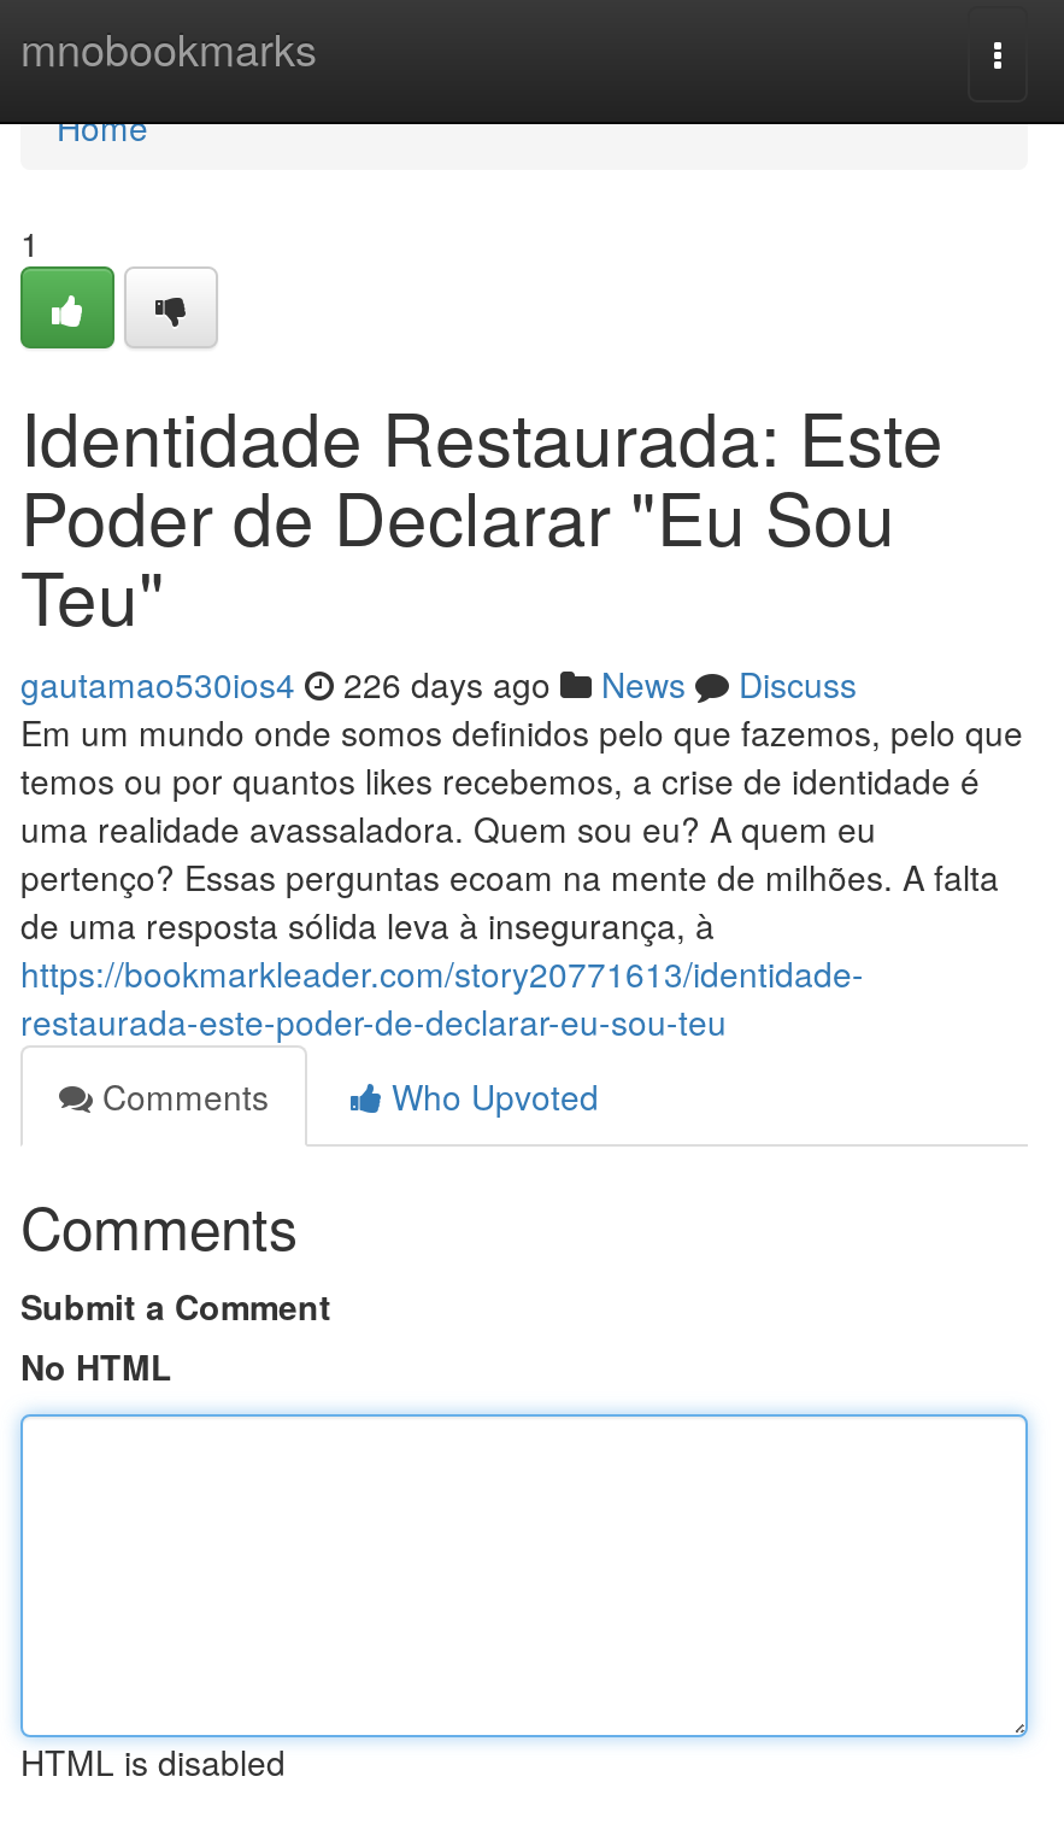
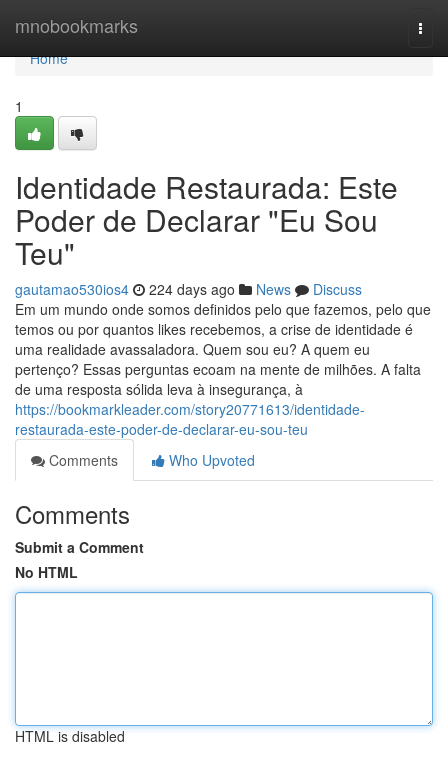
- gautamao530ios4 226 days ago News Discuss
+ gautamao530ios4 224 days ago News Discuss
